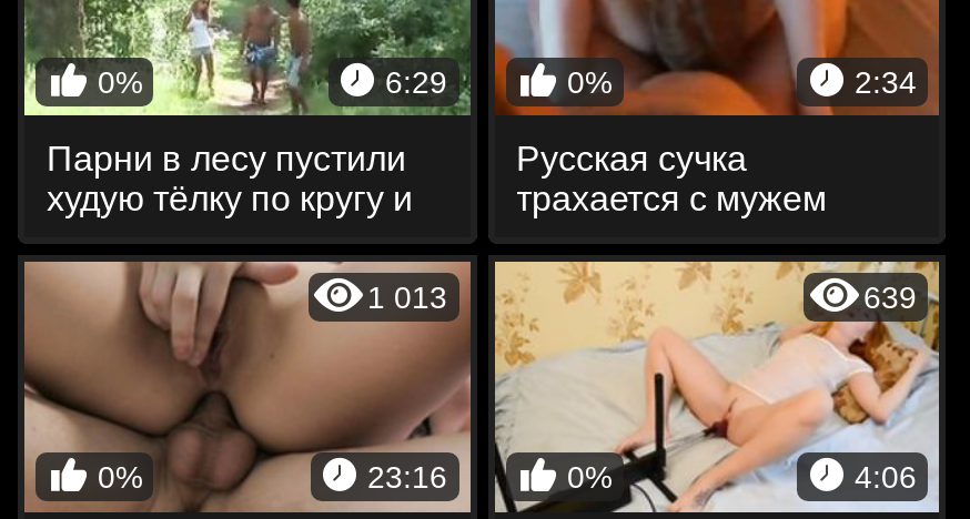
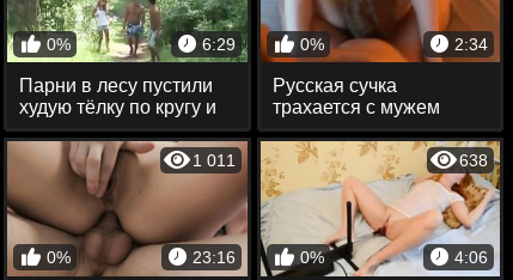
- 1 013
+ 1 011

- 639
+ 638
